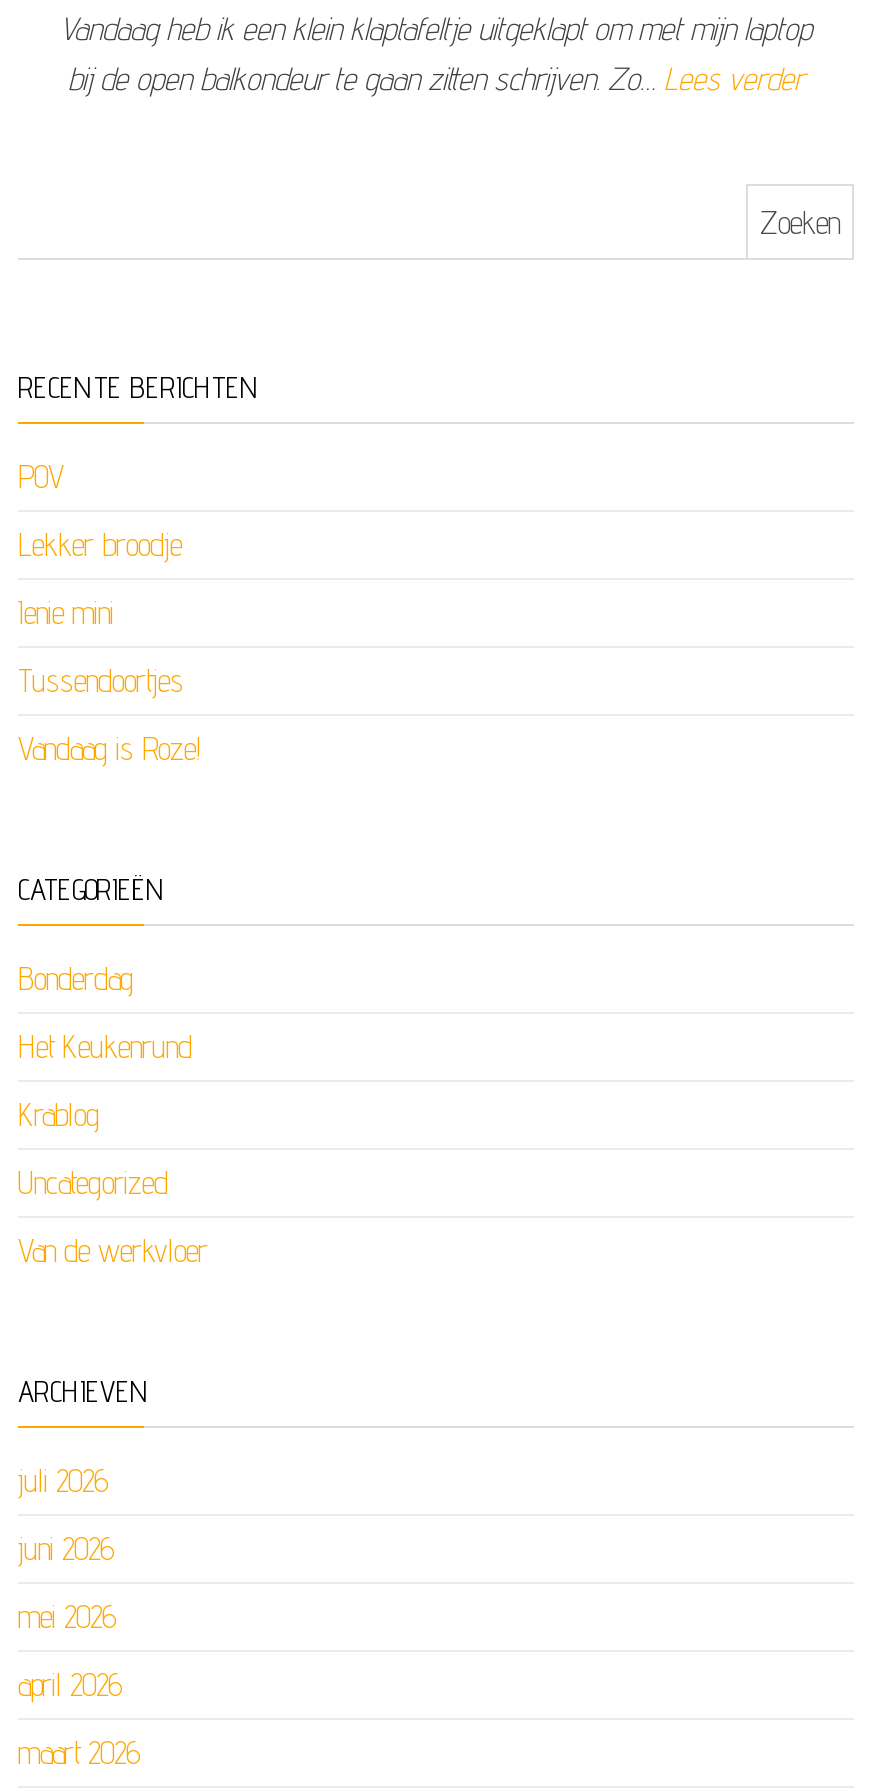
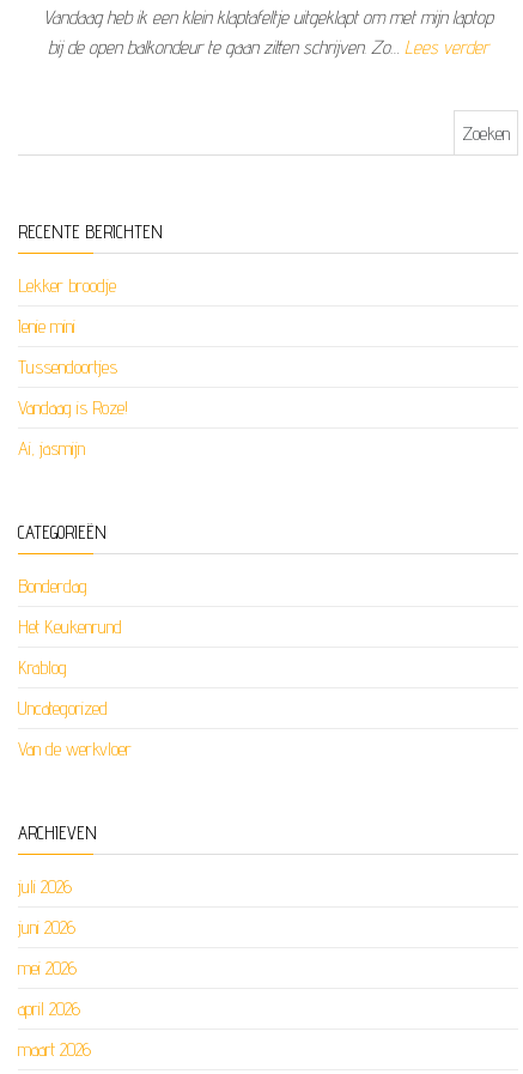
- POV

moved up: Lekker broodje | Tussendoortjes | Vandaag is Roze!

+ Ai, jasmijn
